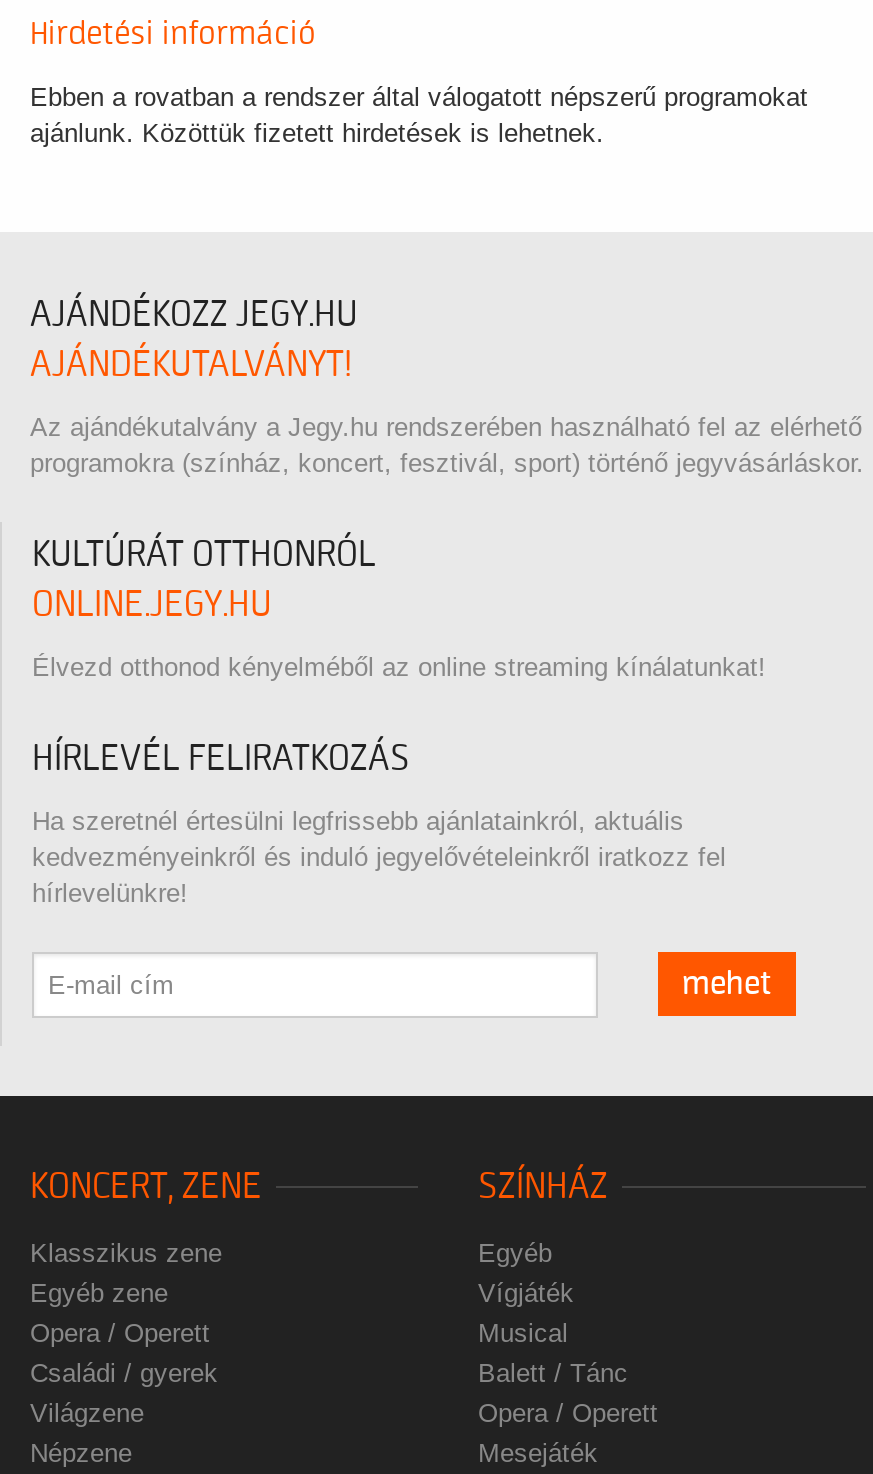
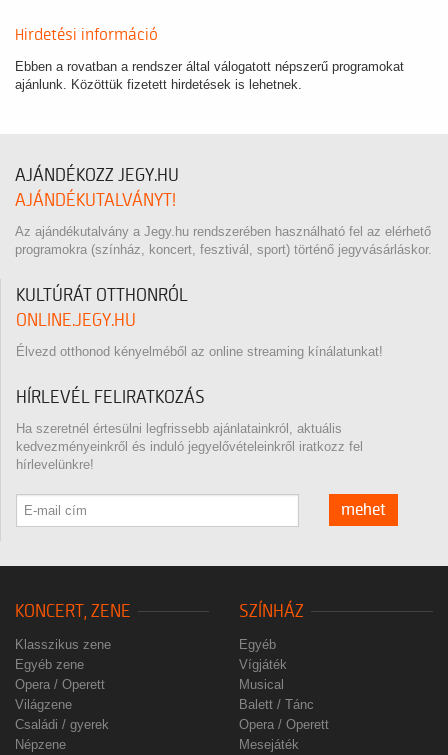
moved down: Családi / gyerek

moved up: Világzene
